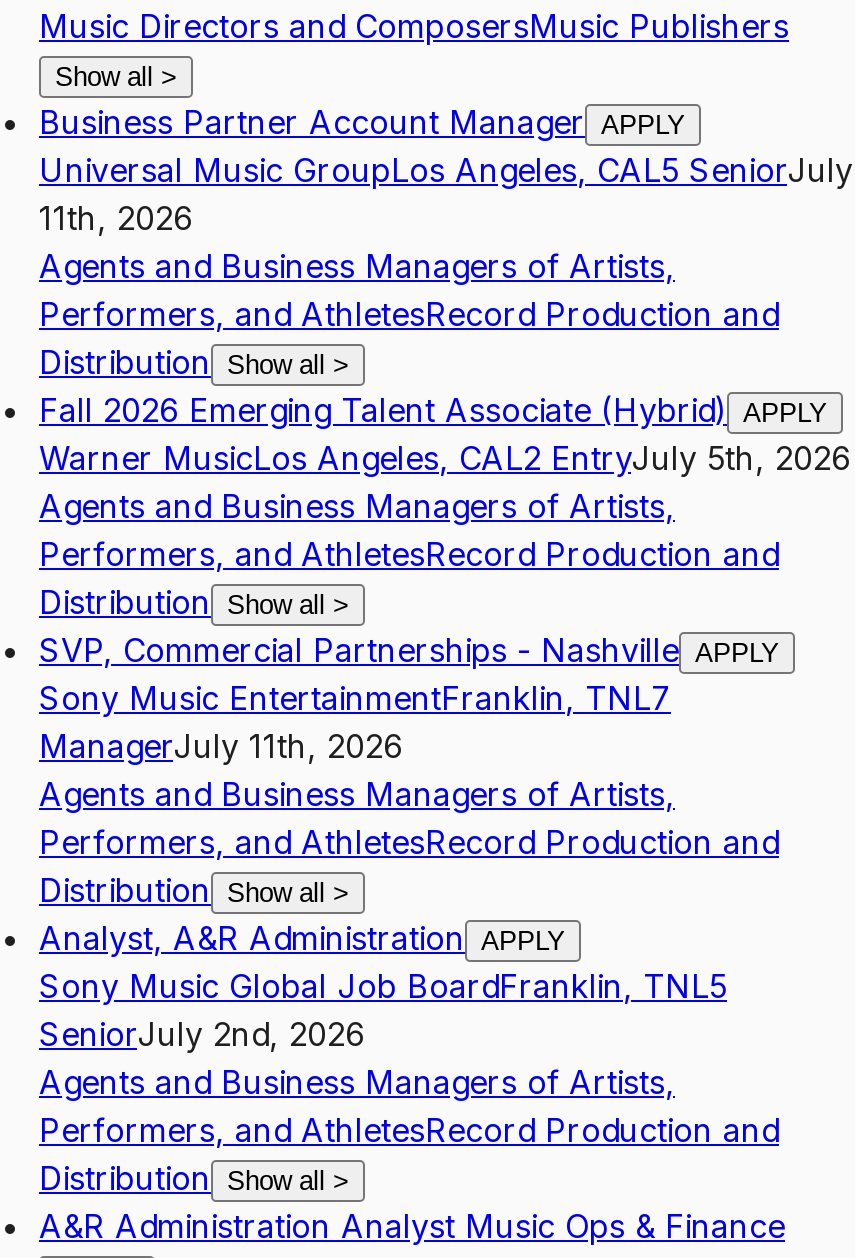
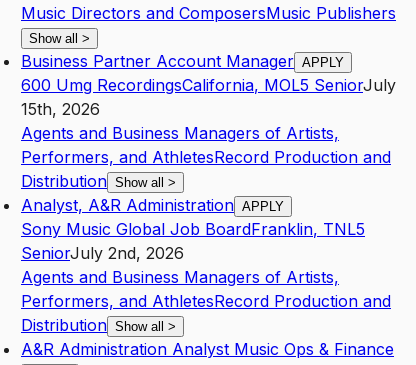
- Universal Music GroupLos Angeles, CAL5 SeniorJuly
- 11th, 2026
- Agents and Business Managers of Artists,
- Performers, and AthletesRecord Production and
- Distribution Show all>
- Fall 2026 Emerging Talent Associate (Hybrid) APPLY
- Warner MusicLos Angeles, CAL2 EntryJuly 5th, 2026
- Agents and Business Managers of Artists,
- Performers, and AthletesRecord Production and
- Distribution Show all>
- SVP, Commercial Partnerships - Nashville APPLY
- Sony Music EntertainmentFranklin, TN L7
- ManagerJuly 11th, 2026
+ 600 Umg RecordingsCalifornia, MOL5 SeniorJuly
+ 15th, 2026
